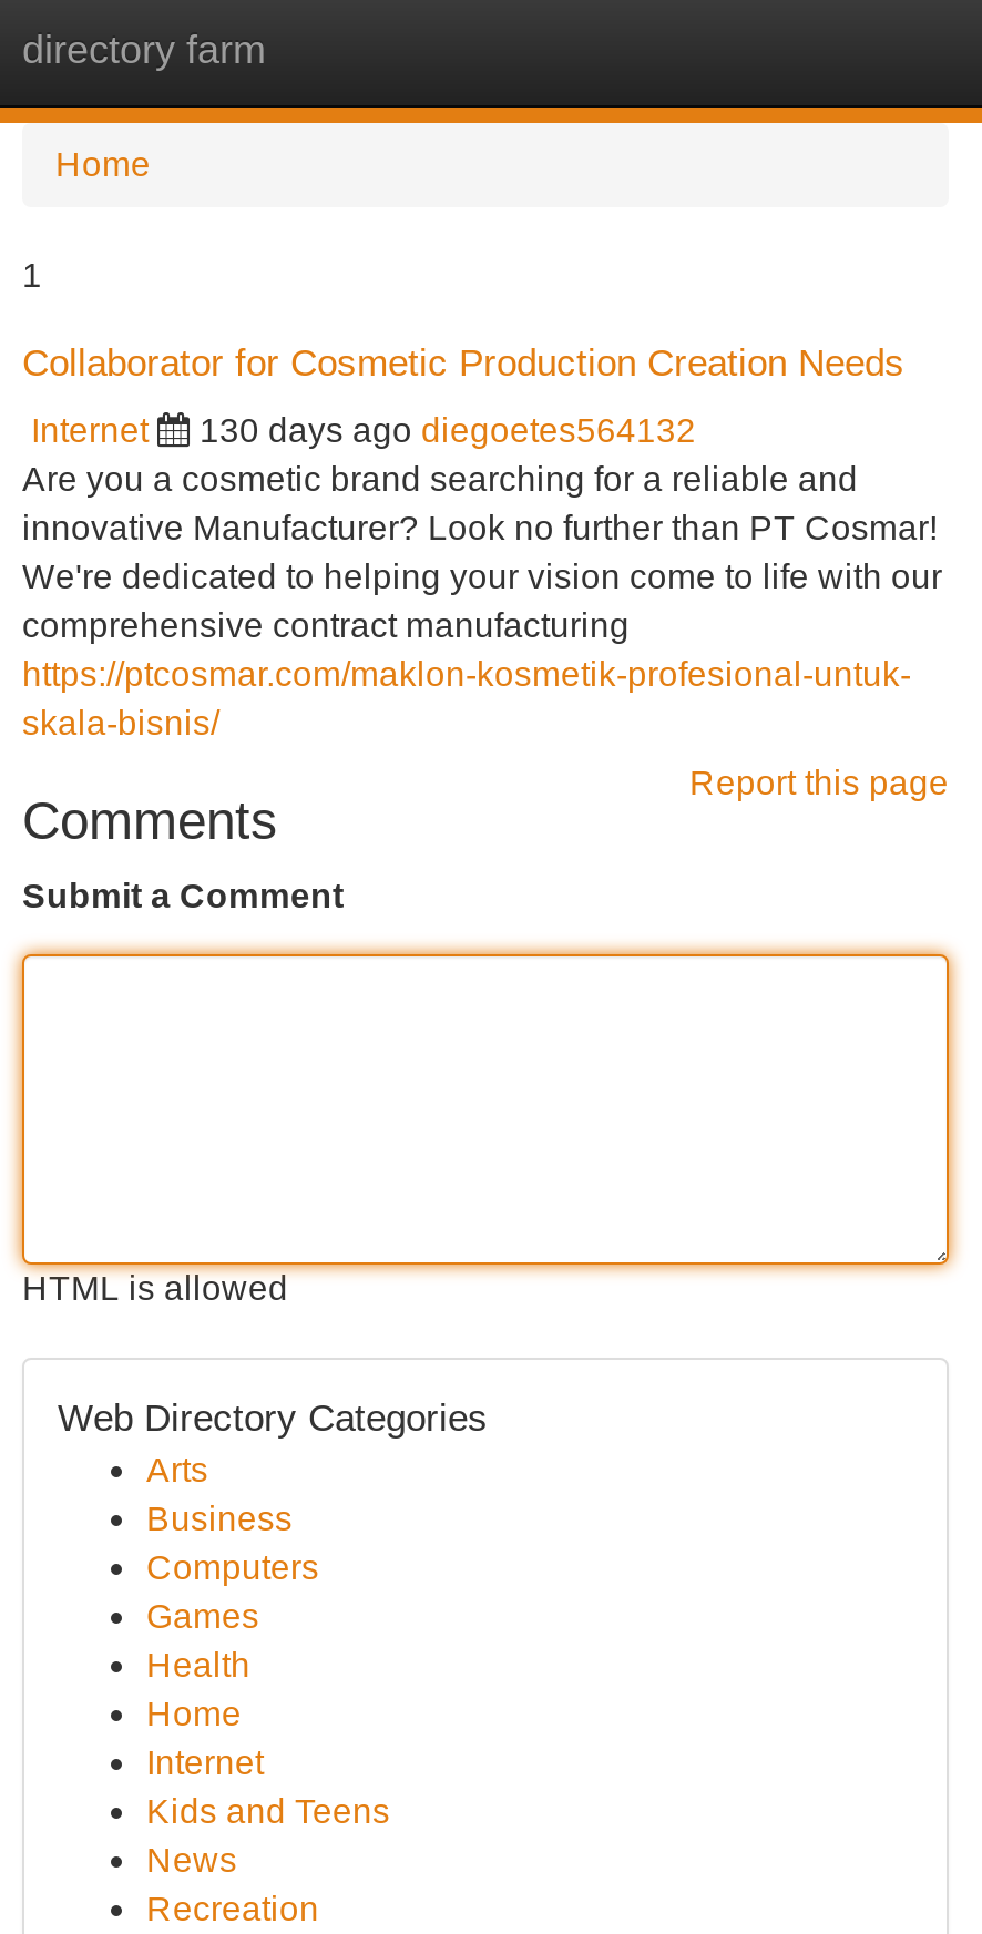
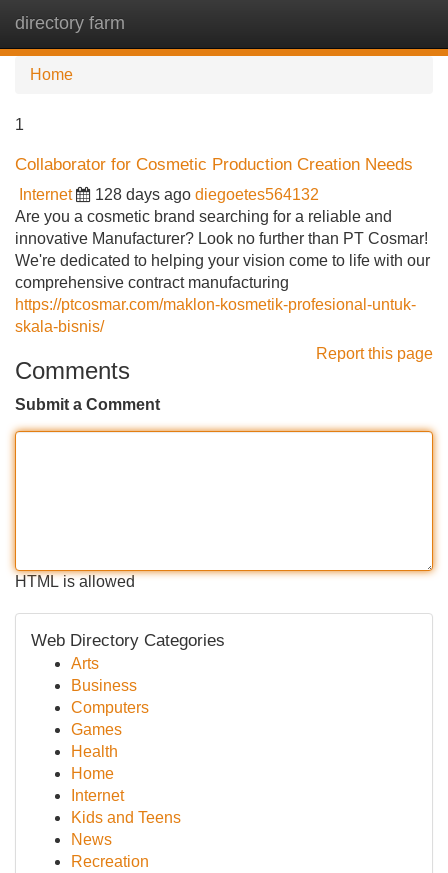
- 130 days ago diegoetes564132
+ 128 days ago diegoetes564132
